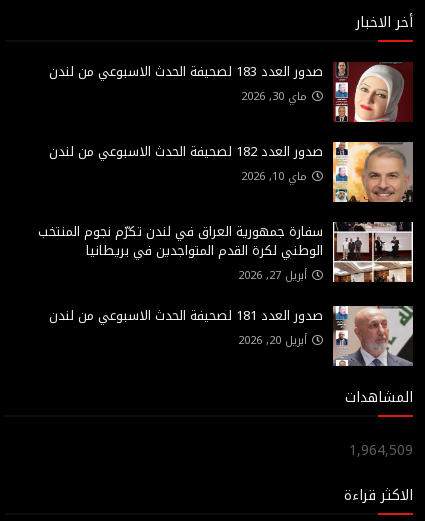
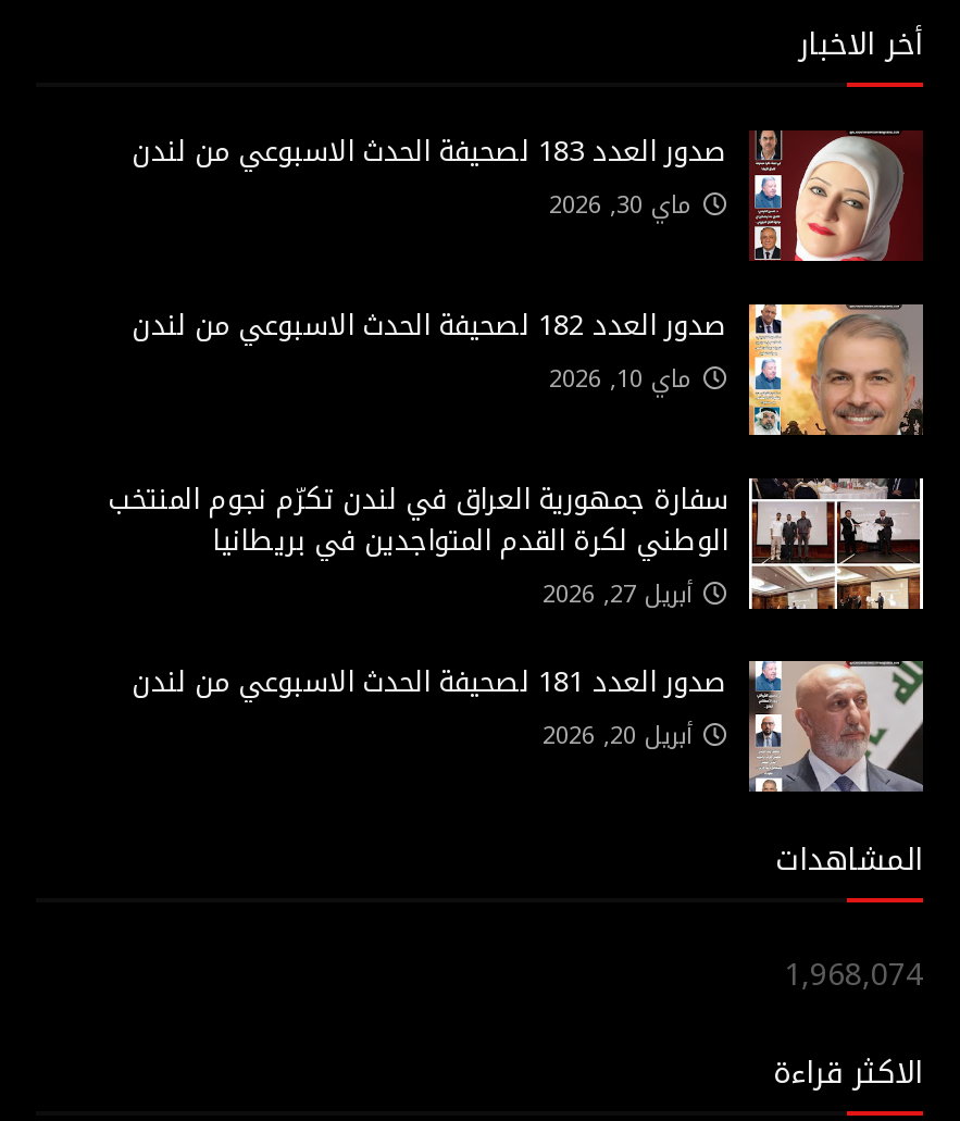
- 1,964,509
+ 1,968,074
